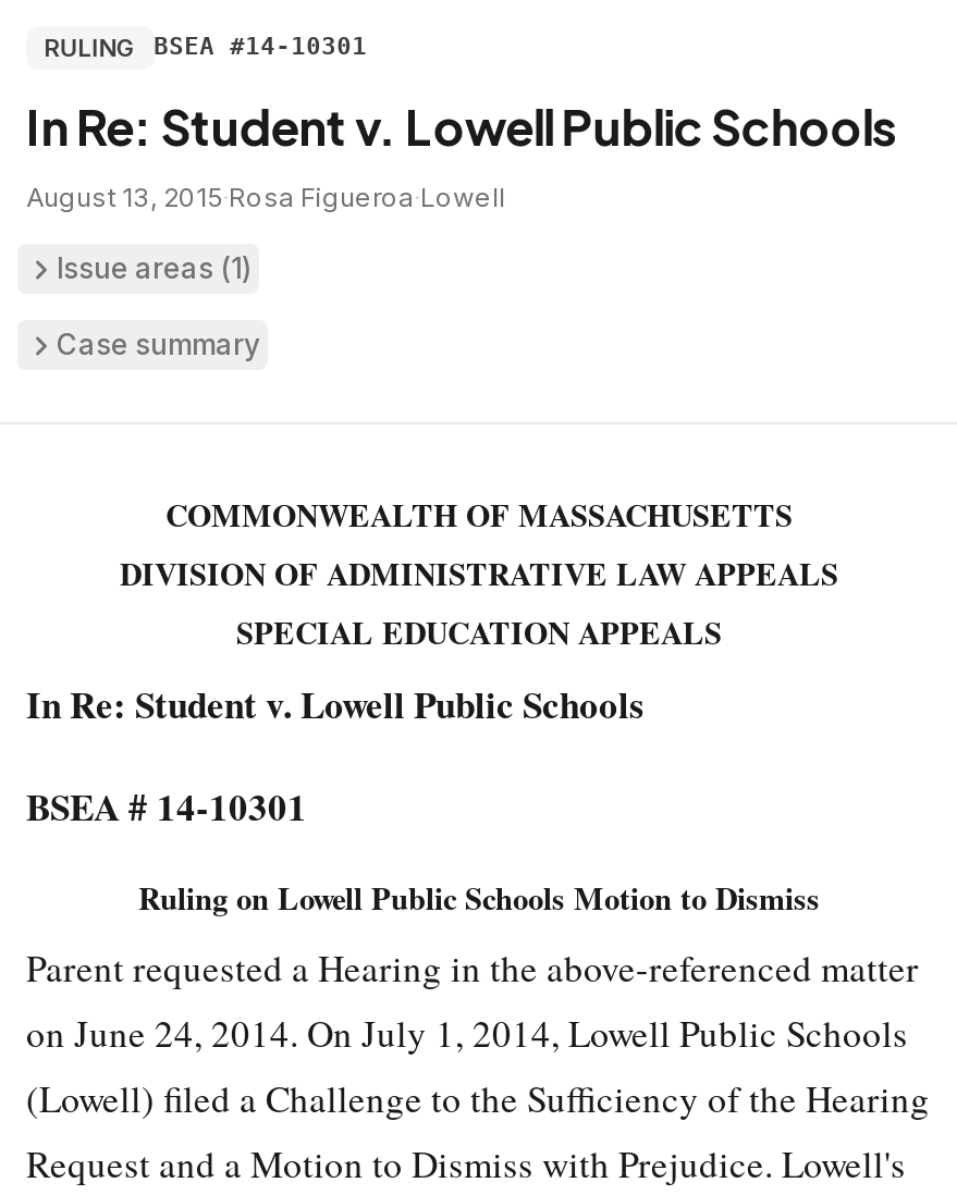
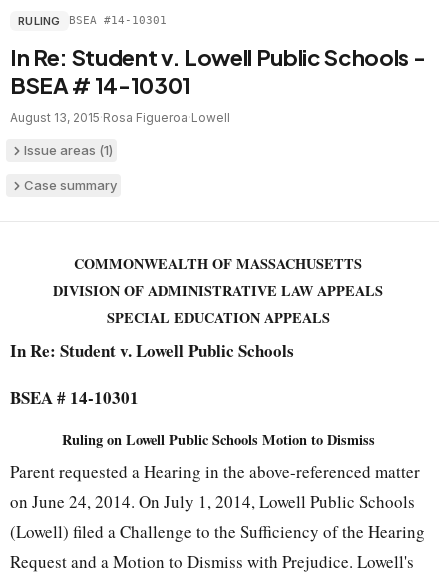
- In Re: Student v. Lowell Public Schools
+ In Re: Student v. Lowell Public Schools -
+ BSEA # 14-10301
